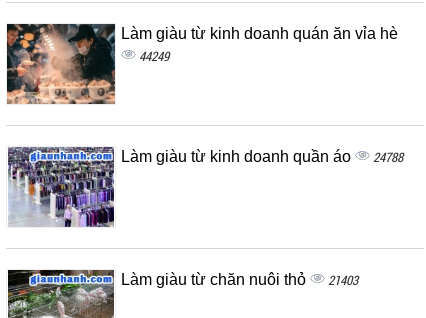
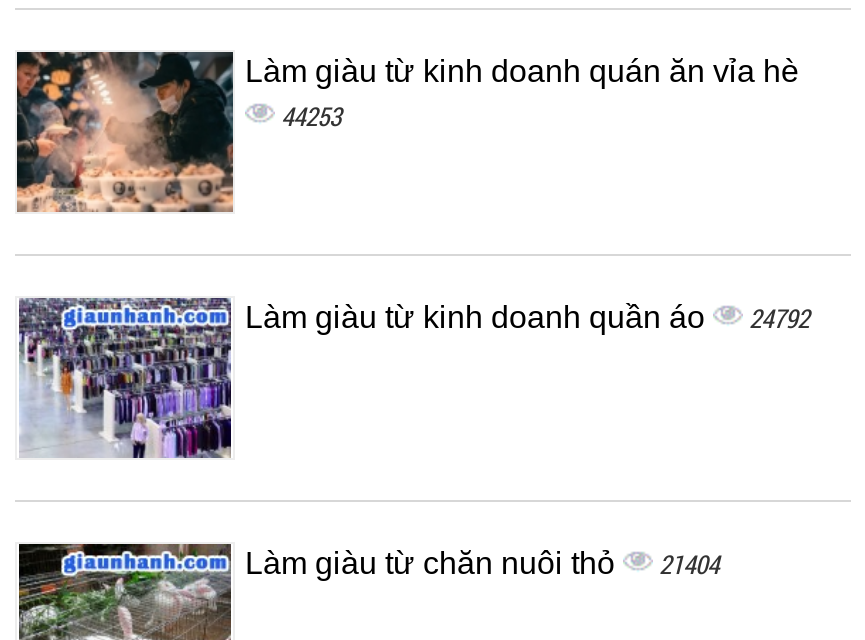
- 44249
+ 44253

- Làm giàu từ kinh doanh quần áo 24788
+ Làm giàu từ kinh doanh quần áo 24792

- Làm giàu từ chăn nuôi thỏ 21403
+ Làm giàu từ chăn nuôi thỏ 21404
